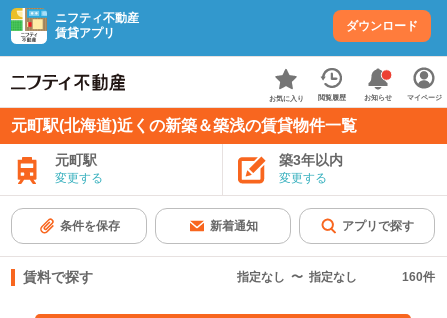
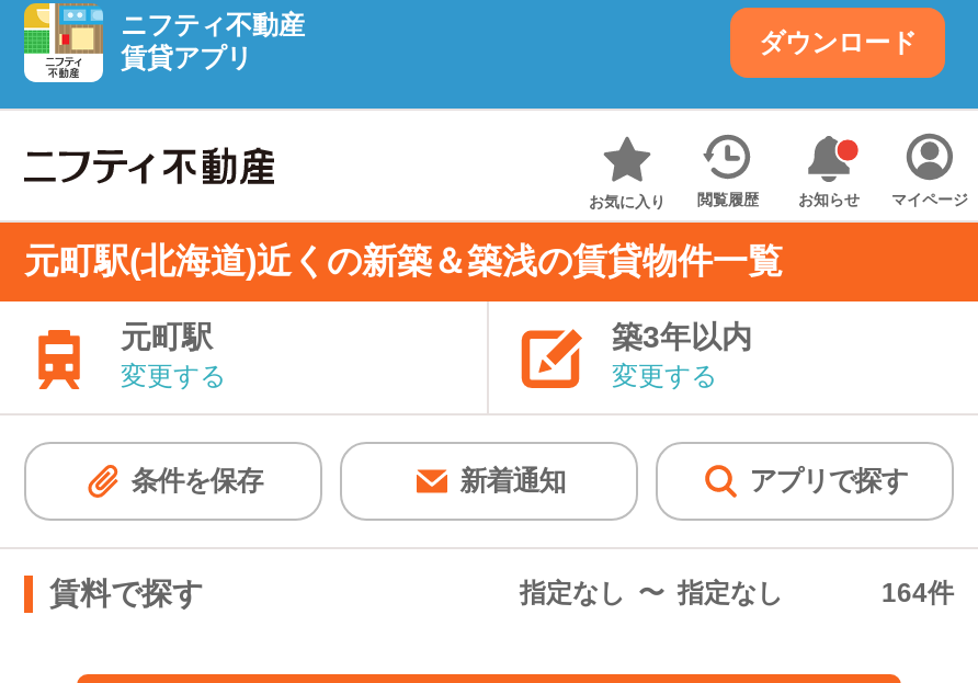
- 160件
+ 164件
